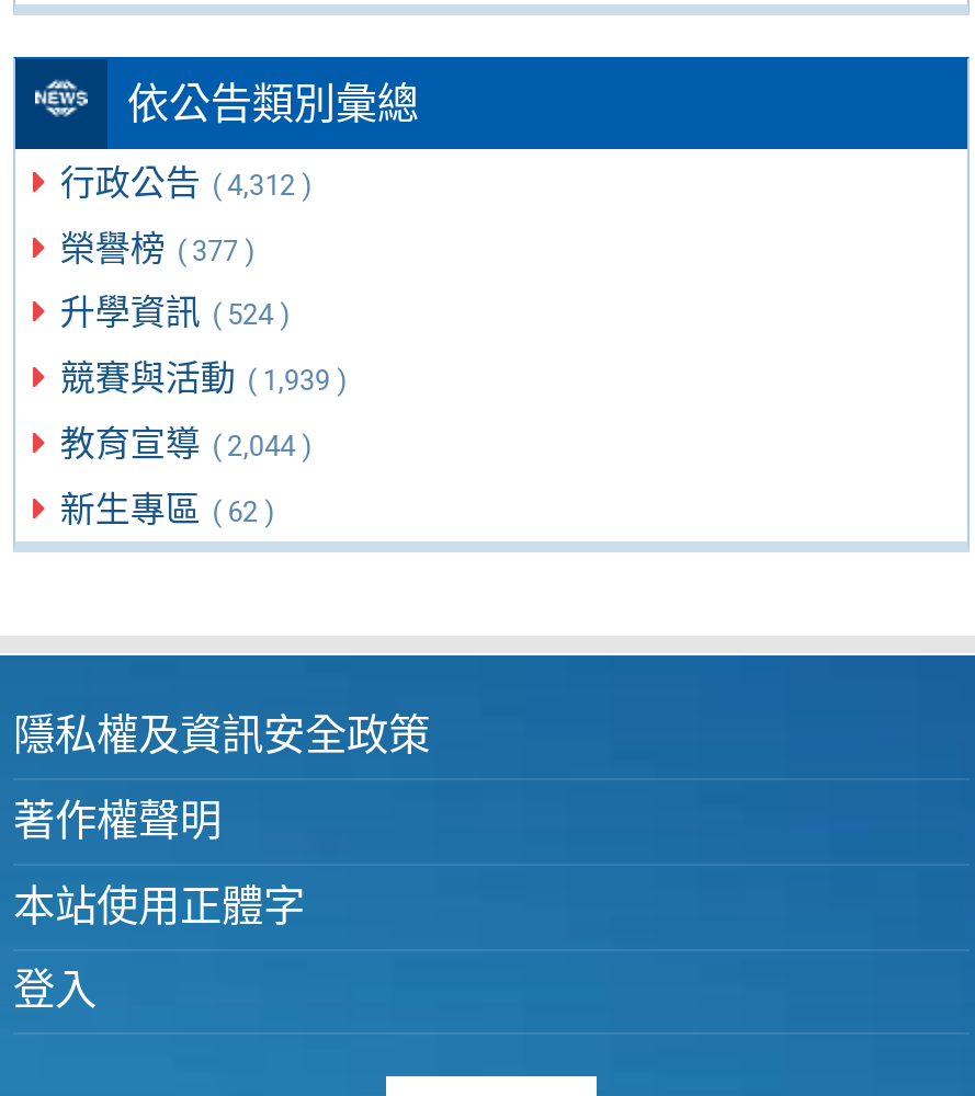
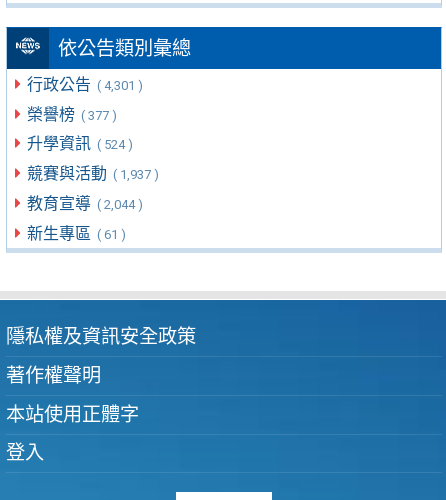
- 行政公告 ( 4,312 )
+ 行政公告 ( 4,301 )

- 競賽與活動 ( 1,939 )
+ 競賽與活動 ( 1,937 )

- 新生專區 ( 62 )
+ 新生專區 ( 61 )
